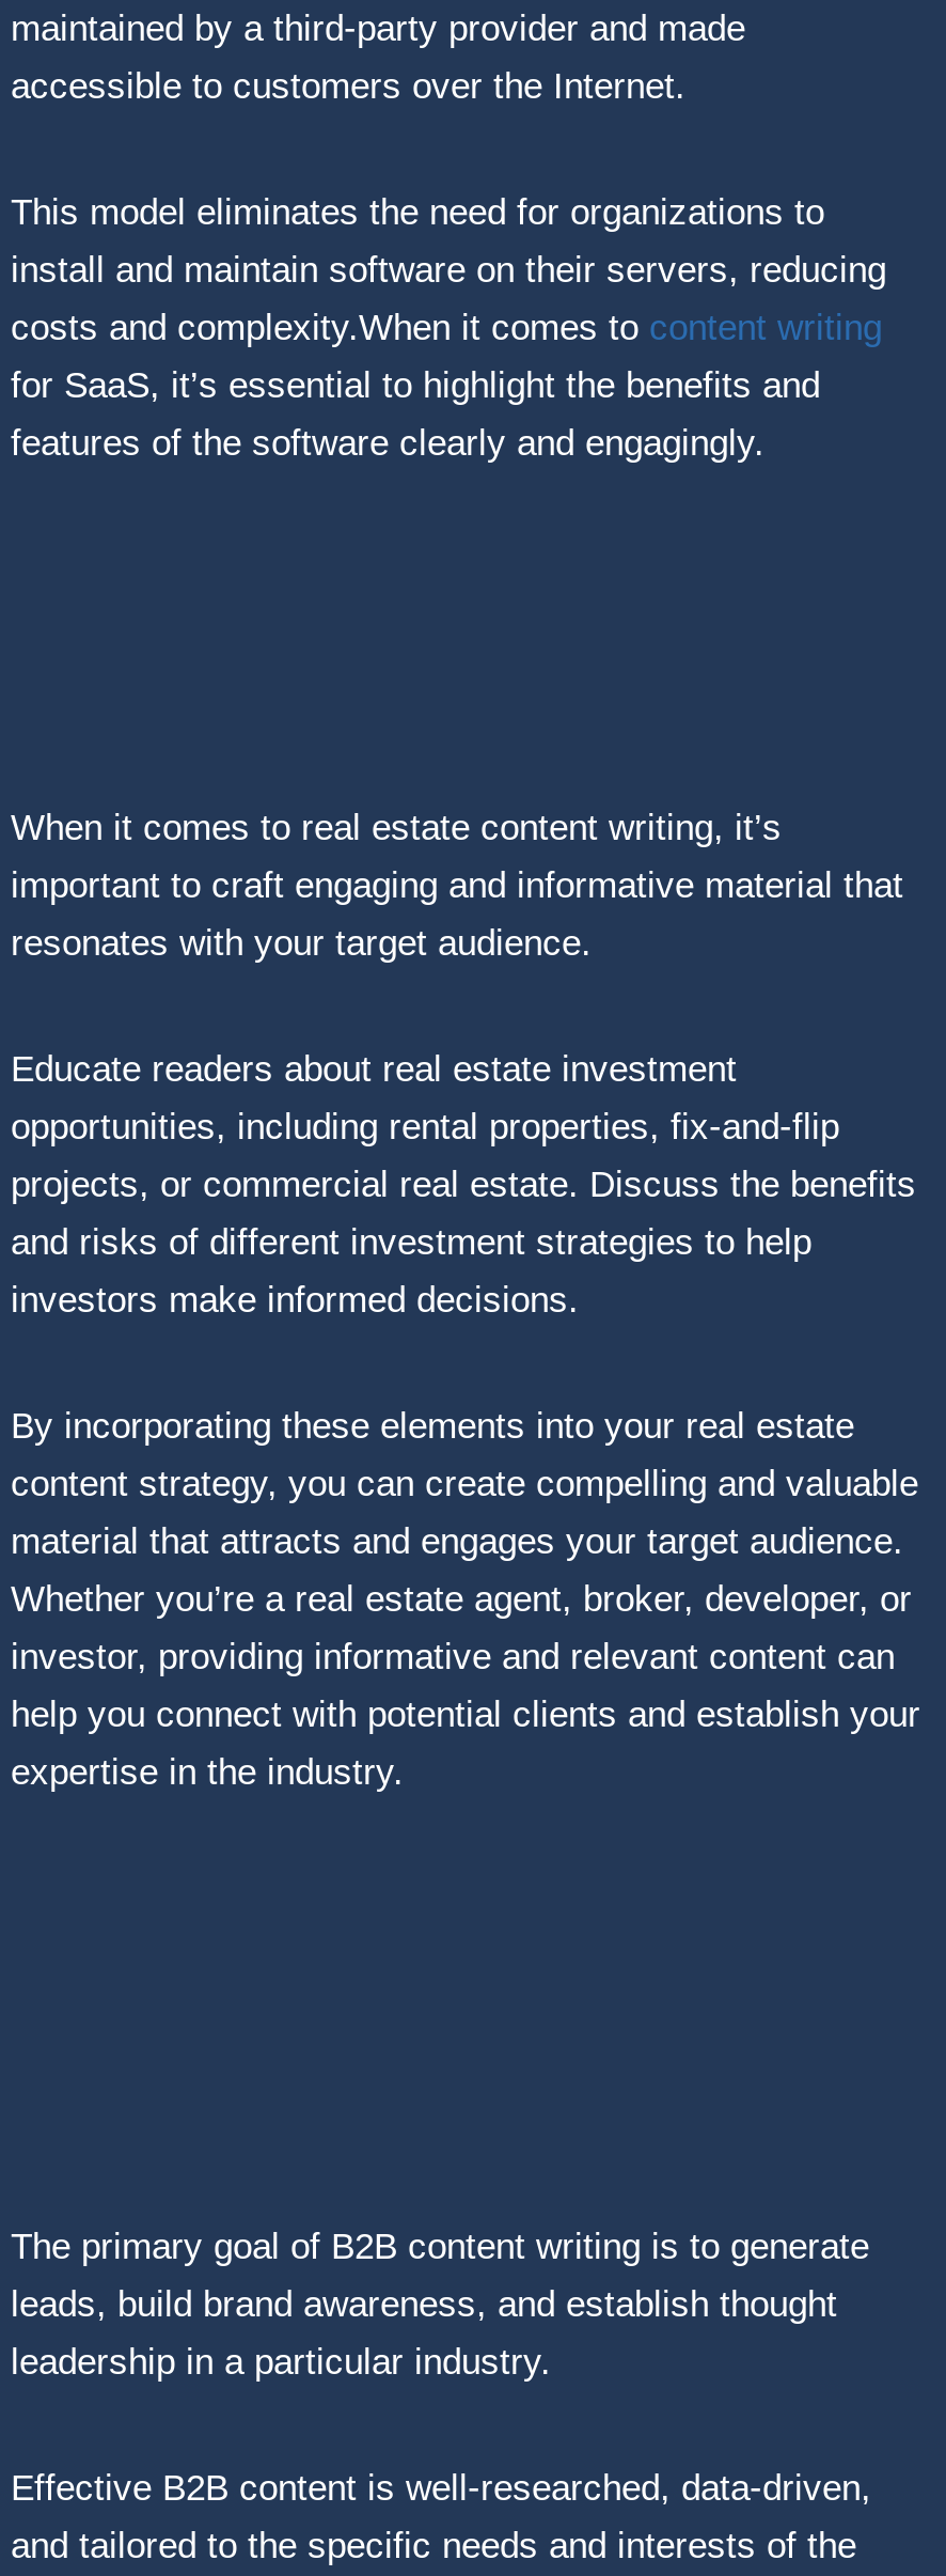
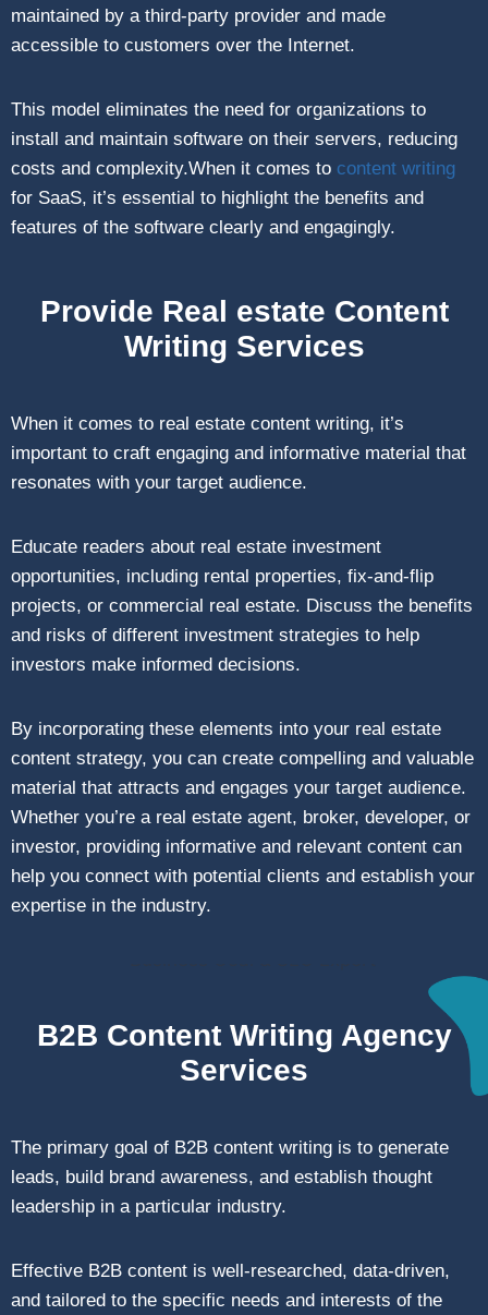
+ Provide Real estate Content
+ Writing Services

+ [image]
+ B2B Content Writing Agency
+ Services
